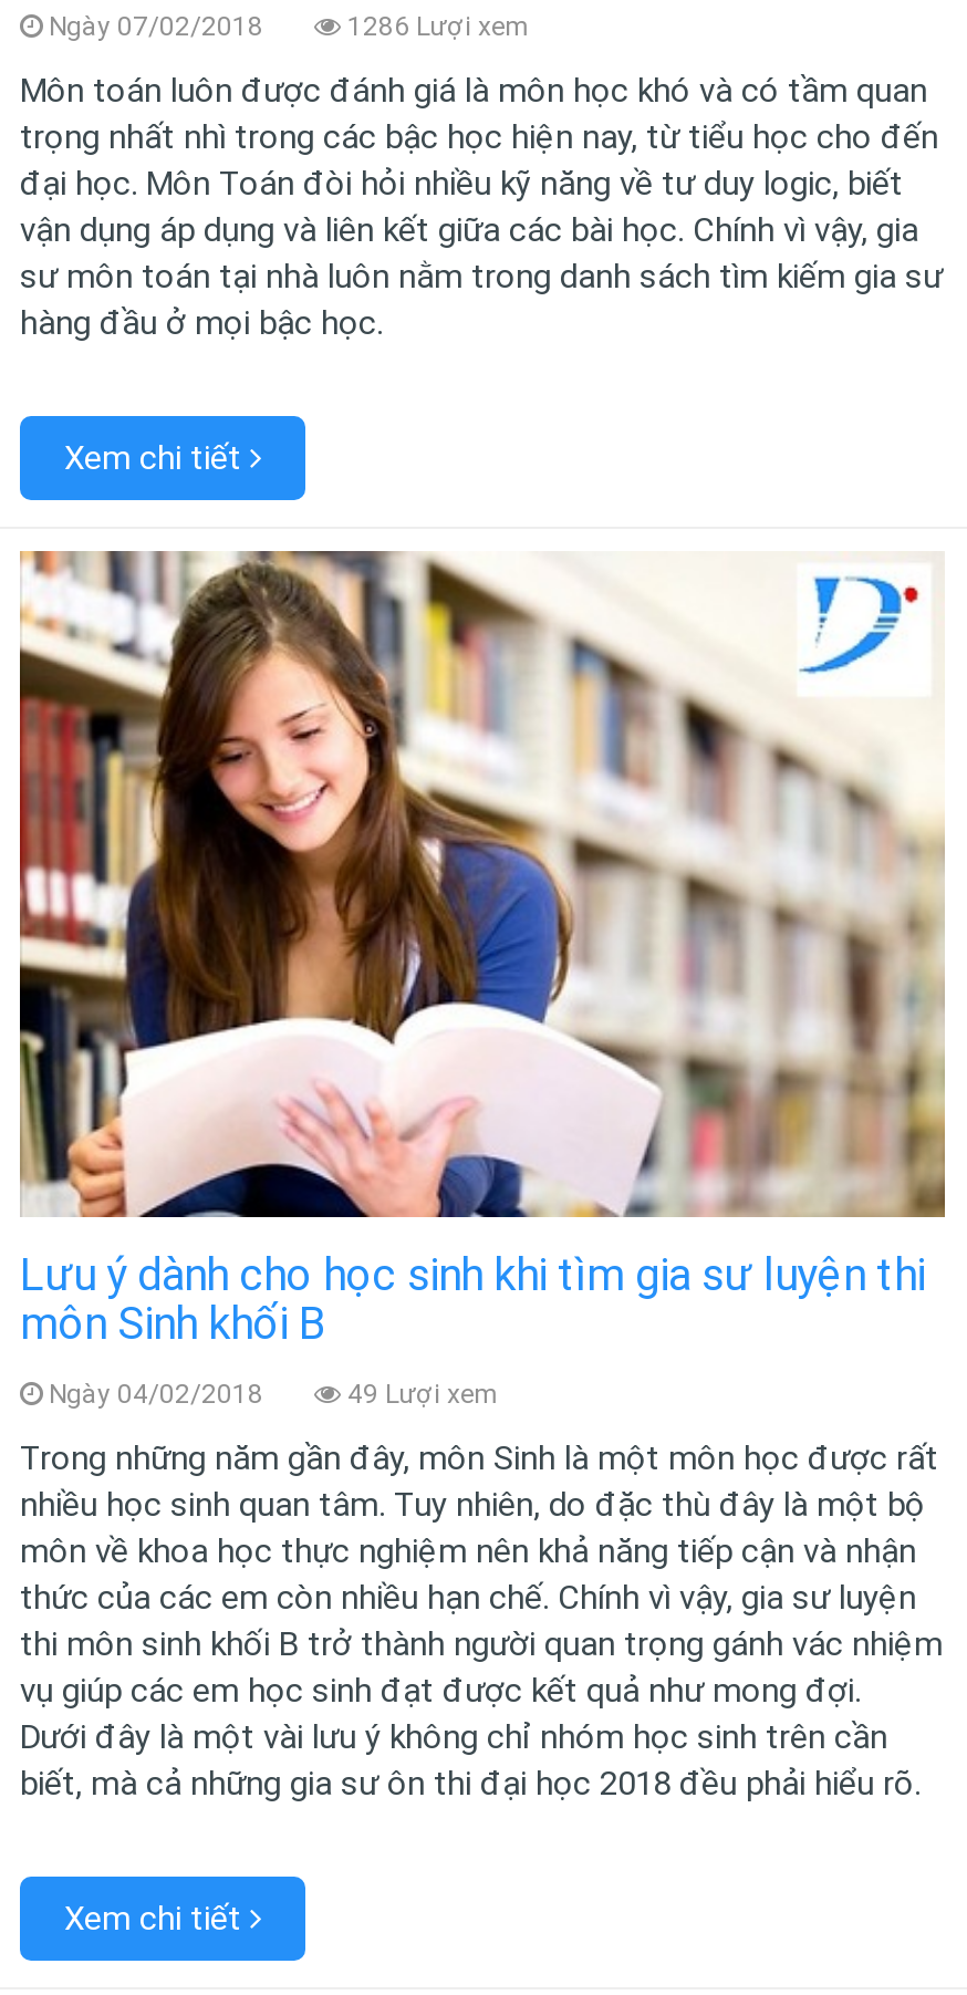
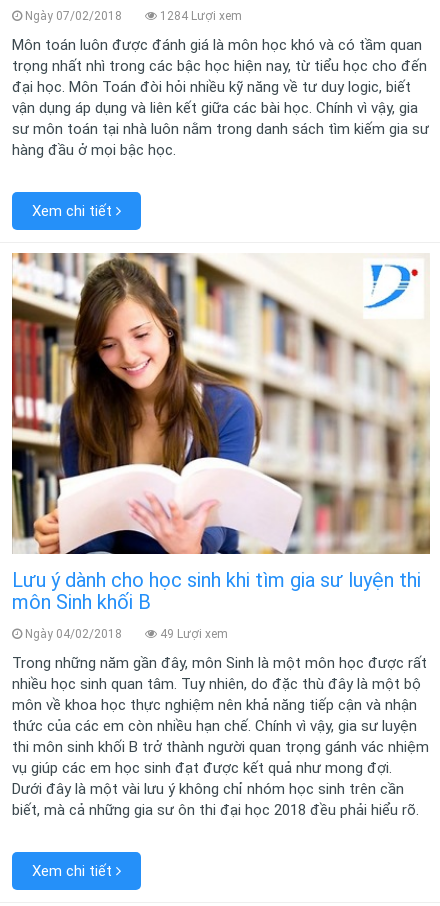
- 1286 Lượi xem
+ 1284 Lượi xem
